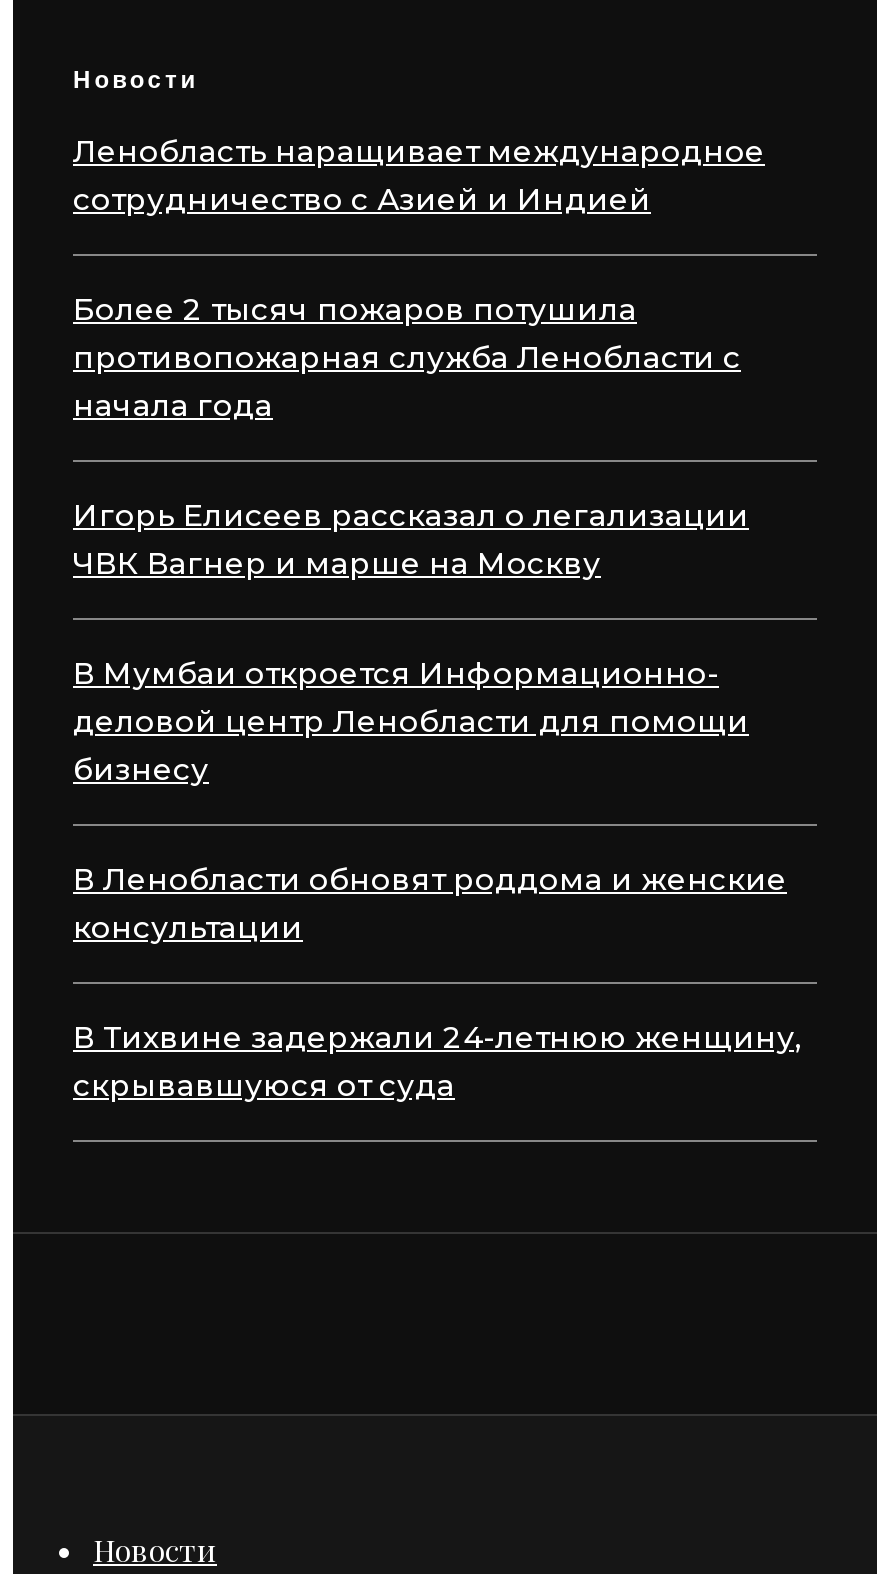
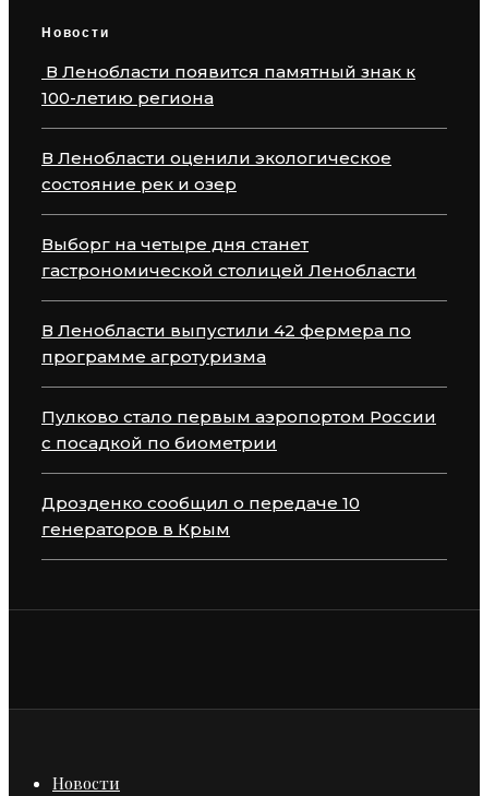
- Ленобласть наращивает международное
- сотрудничество с Азией и Индией
+ В Ленобласти появится памятный знак к
+ 100-летию региона

- Более 2 тысяч пожаров потушила
- противопожарная служба Ленобласти с
- начала года
+ В Ленобласти оценили экологическое
+ состояние рек и озер

- Игорь Елисеев рассказал о легализации
- ЧВК Вагнер и марше на Москву
+ Выборг на четыре дня станет
+ гастрономической столицей Ленобласти

- В Мумбаи откроется Информационно-
- деловой центр Ленобласти для помощи
- бизнесу
+ В Ленобласти выпустили 42 фермера по
+ программе агротуризма

- В Ленобласти обновят роддома и женские
- консультации
+ Пулково стало первым аэропортом России
+ с посадкой по биометрии

- В Тихвине задержали 24-летнюю женщину,
- скрывавшуюся от суда
+ Дрозденко сообщил о передаче 10
+ генераторов в Крым
